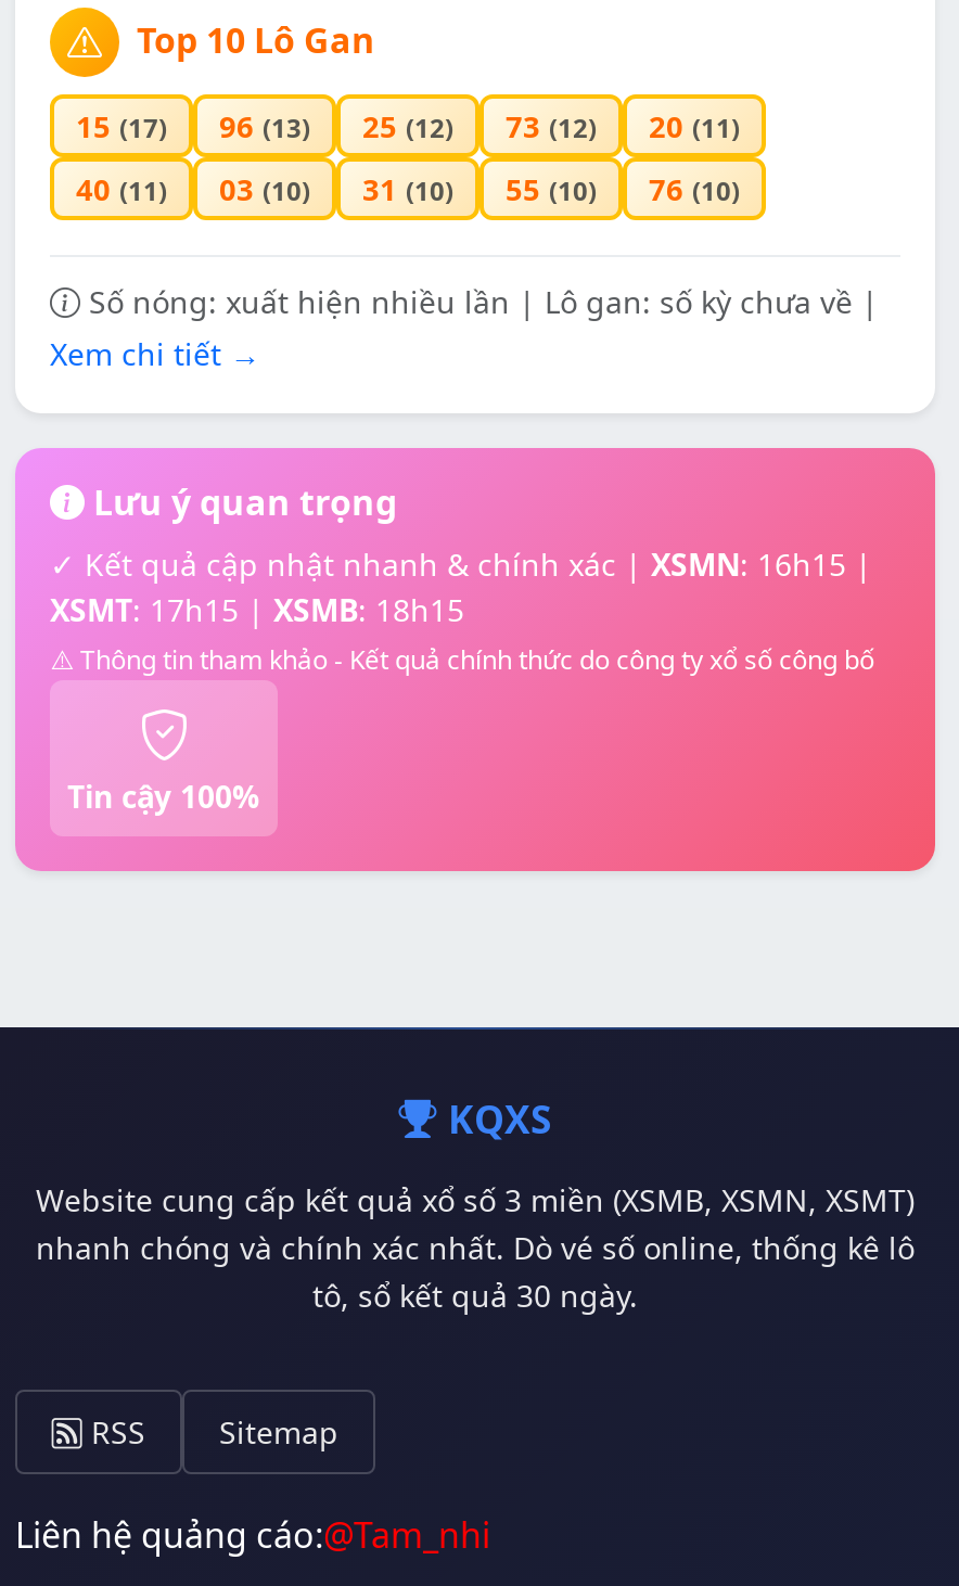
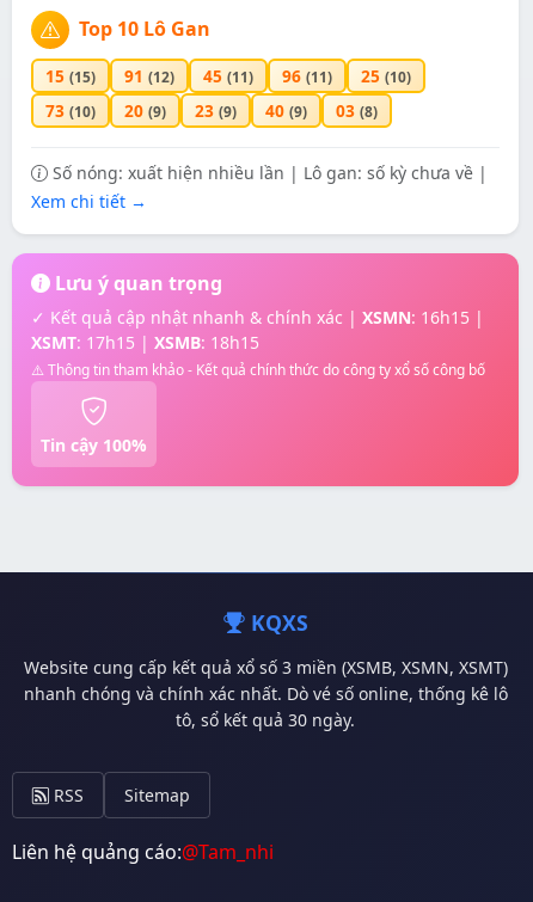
- 15 (17)
+ 15 (15)

- 96 (13)
+ 91 (12)

- 25 (12)
+ 45 (11)

- 73 (12)
+ 96 (11)

- 20 (11)
+ 25 (10)

- 40 (11)
+ 73 (10)

- 03 (10)
+ 20 (9)

- 31 (10)
+ 23 (9)

- 55 (10)
+ 40 (9)

- 76 (10)
+ 03 (8)
